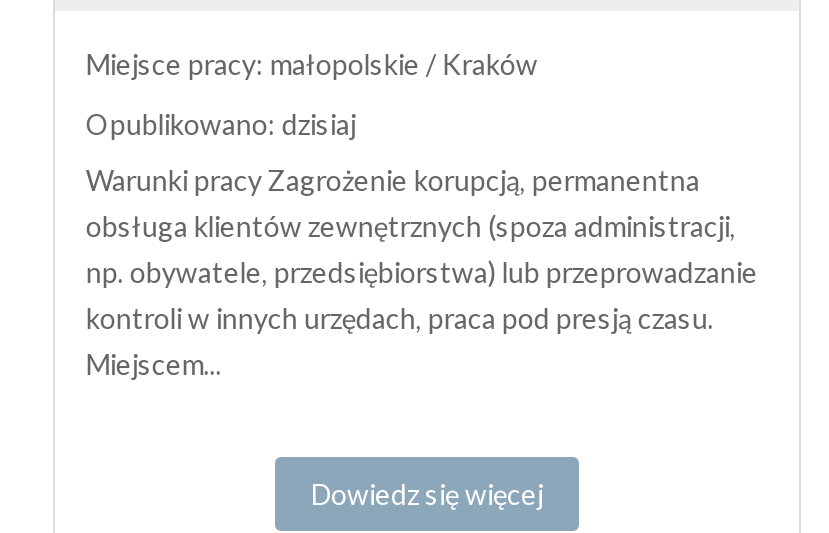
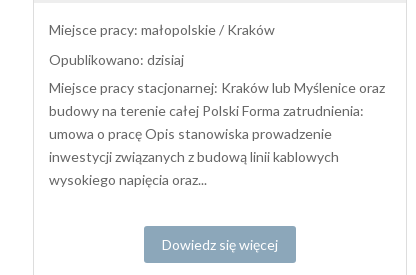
- Warunki pracy Zagrożenie korupcją, permanentna
- obsługa klientów zewnętrznych (spoza administracji,
- np. obywatele, przedsiębiorstwa) lub przeprowadzanie
- kontroli w innych urzędach, praca pod presją czasu.
- Miejscem...
+ Miejsce pracy stacjonarnej: Kraków lub Myślenice oraz
+ budowy na terenie całej Polski Forma zatrudnienia:
+ umowa o pracę Opis stanowiska prowadzenie
+ inwestycji związanych z budową linii kablowych
+ wysokiego napięcia oraz...
